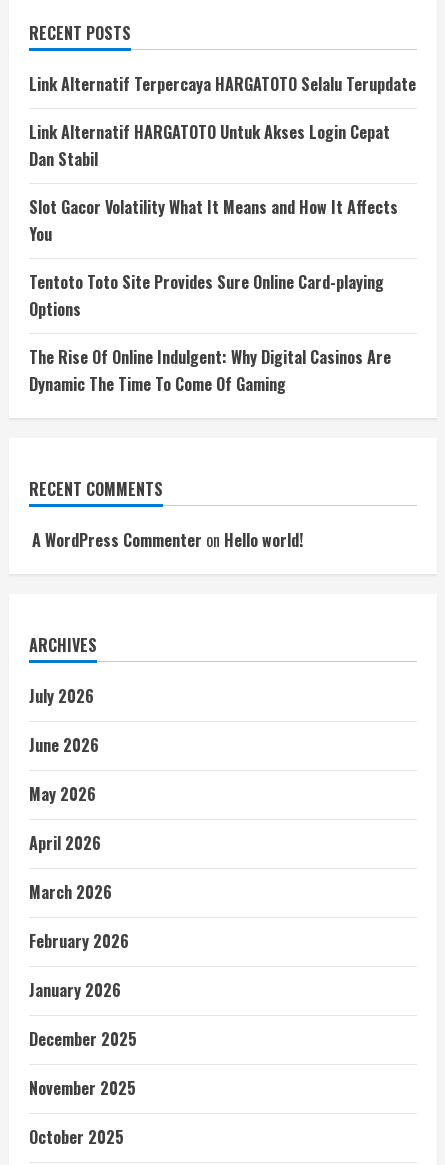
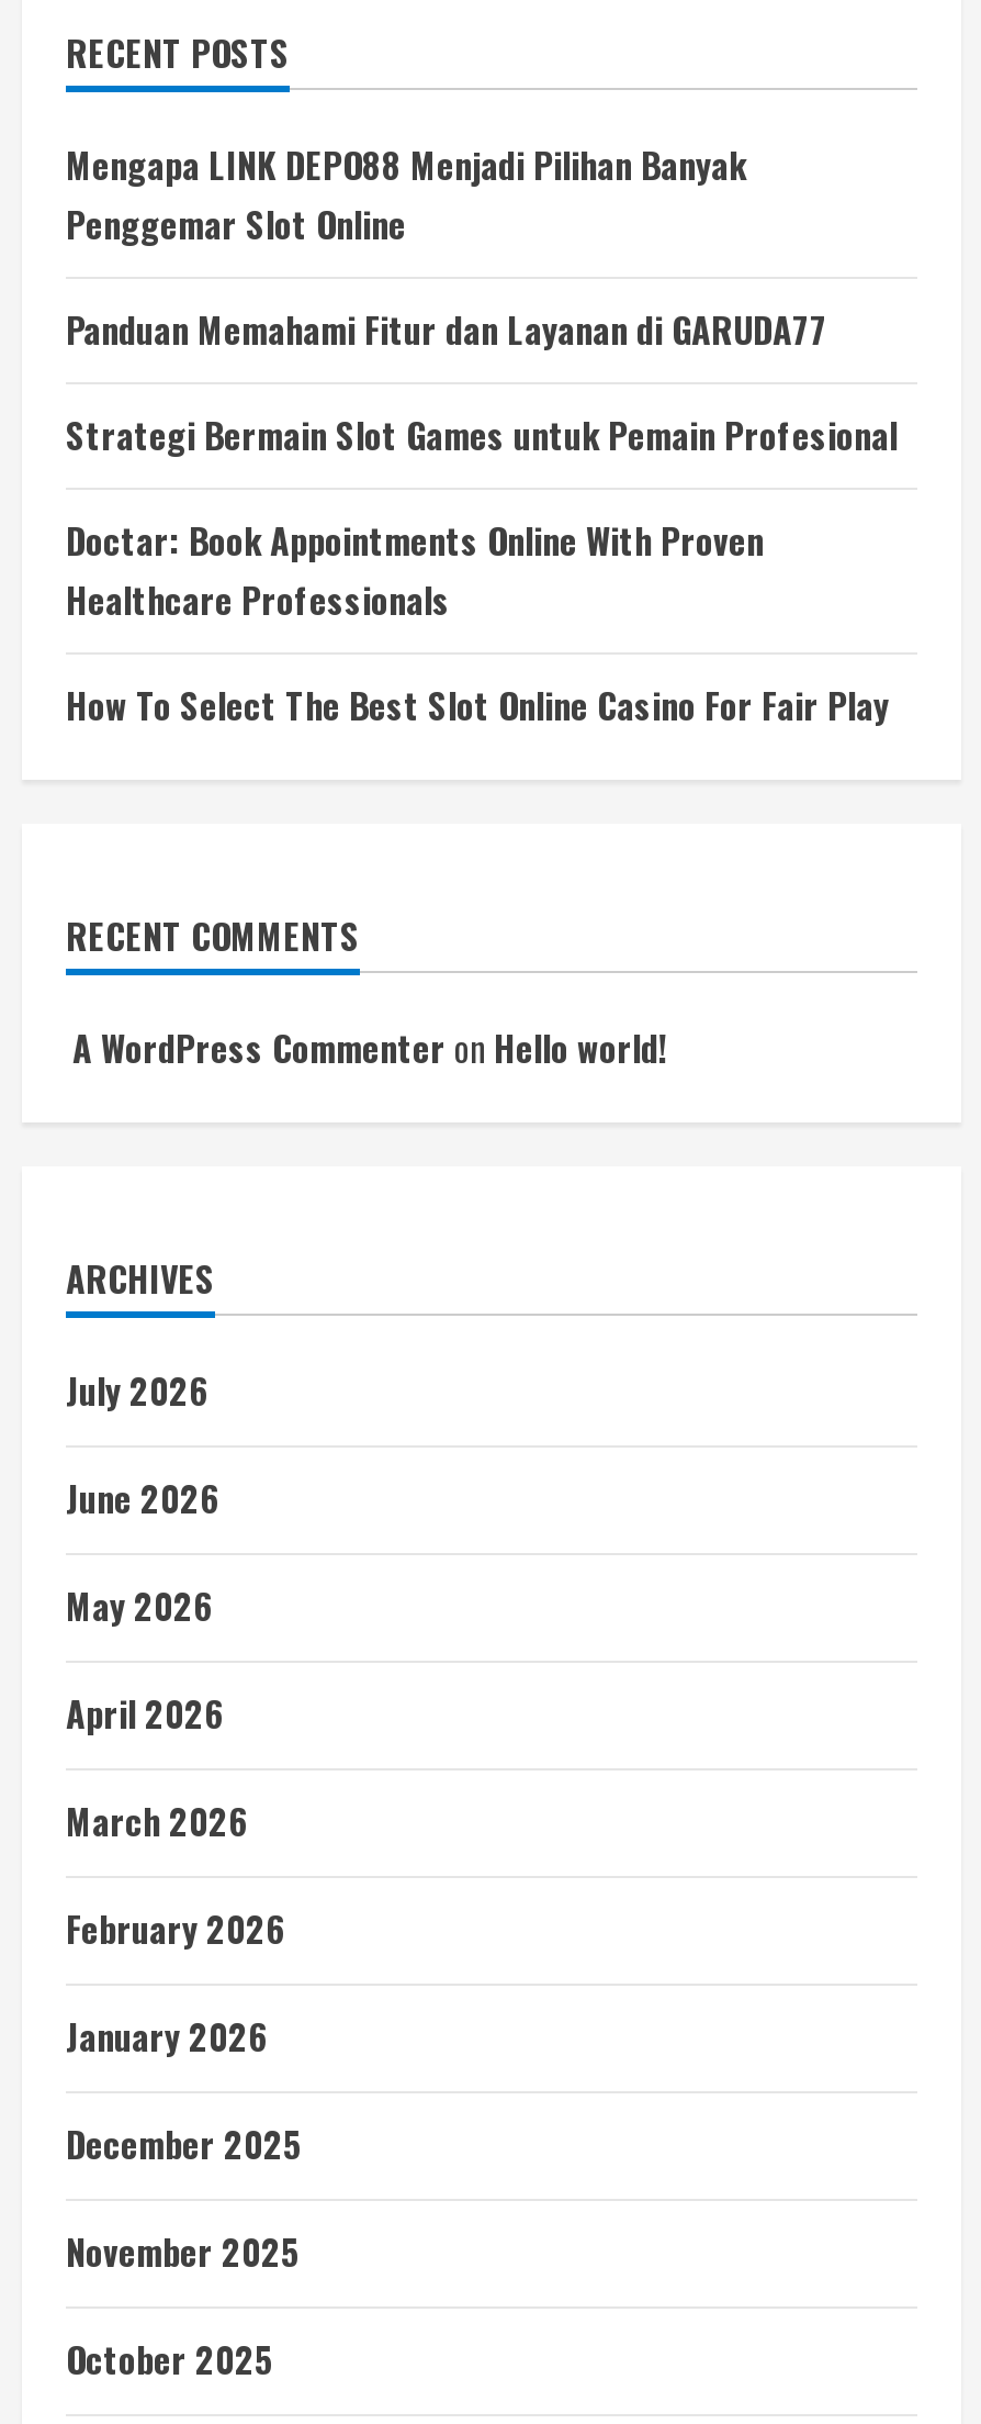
- Link Alternatif Terpercaya HARGATOTO Selalu Terupdate
+ Mengapa LINK DEPO88 Menjadi Pilihan Banyak
+ Penggemar Slot Online

- Link Alternatif HARGATOTO Untuk Akses Login Cepat
- Dan Stabil
+ Panduan Memahami Fitur dan Layanan di GARUDA77

- Slot Gacor Volatility What It Means and How It Affects
- You
+ Strategi Bermain Slot Games untuk Pemain Profesional

- Tentoto Toto Site Provides Sure Online Card-playing
- Options
+ Doctar: Book Appointments Online With Proven
+ Healthcare Professionals

- The Rise Of Online Indulgent: Why Digital Casinos Are
- Dynamic The Time To Come Of Gaming
+ How To Select The Best Slot Online Casino For Fair Play
